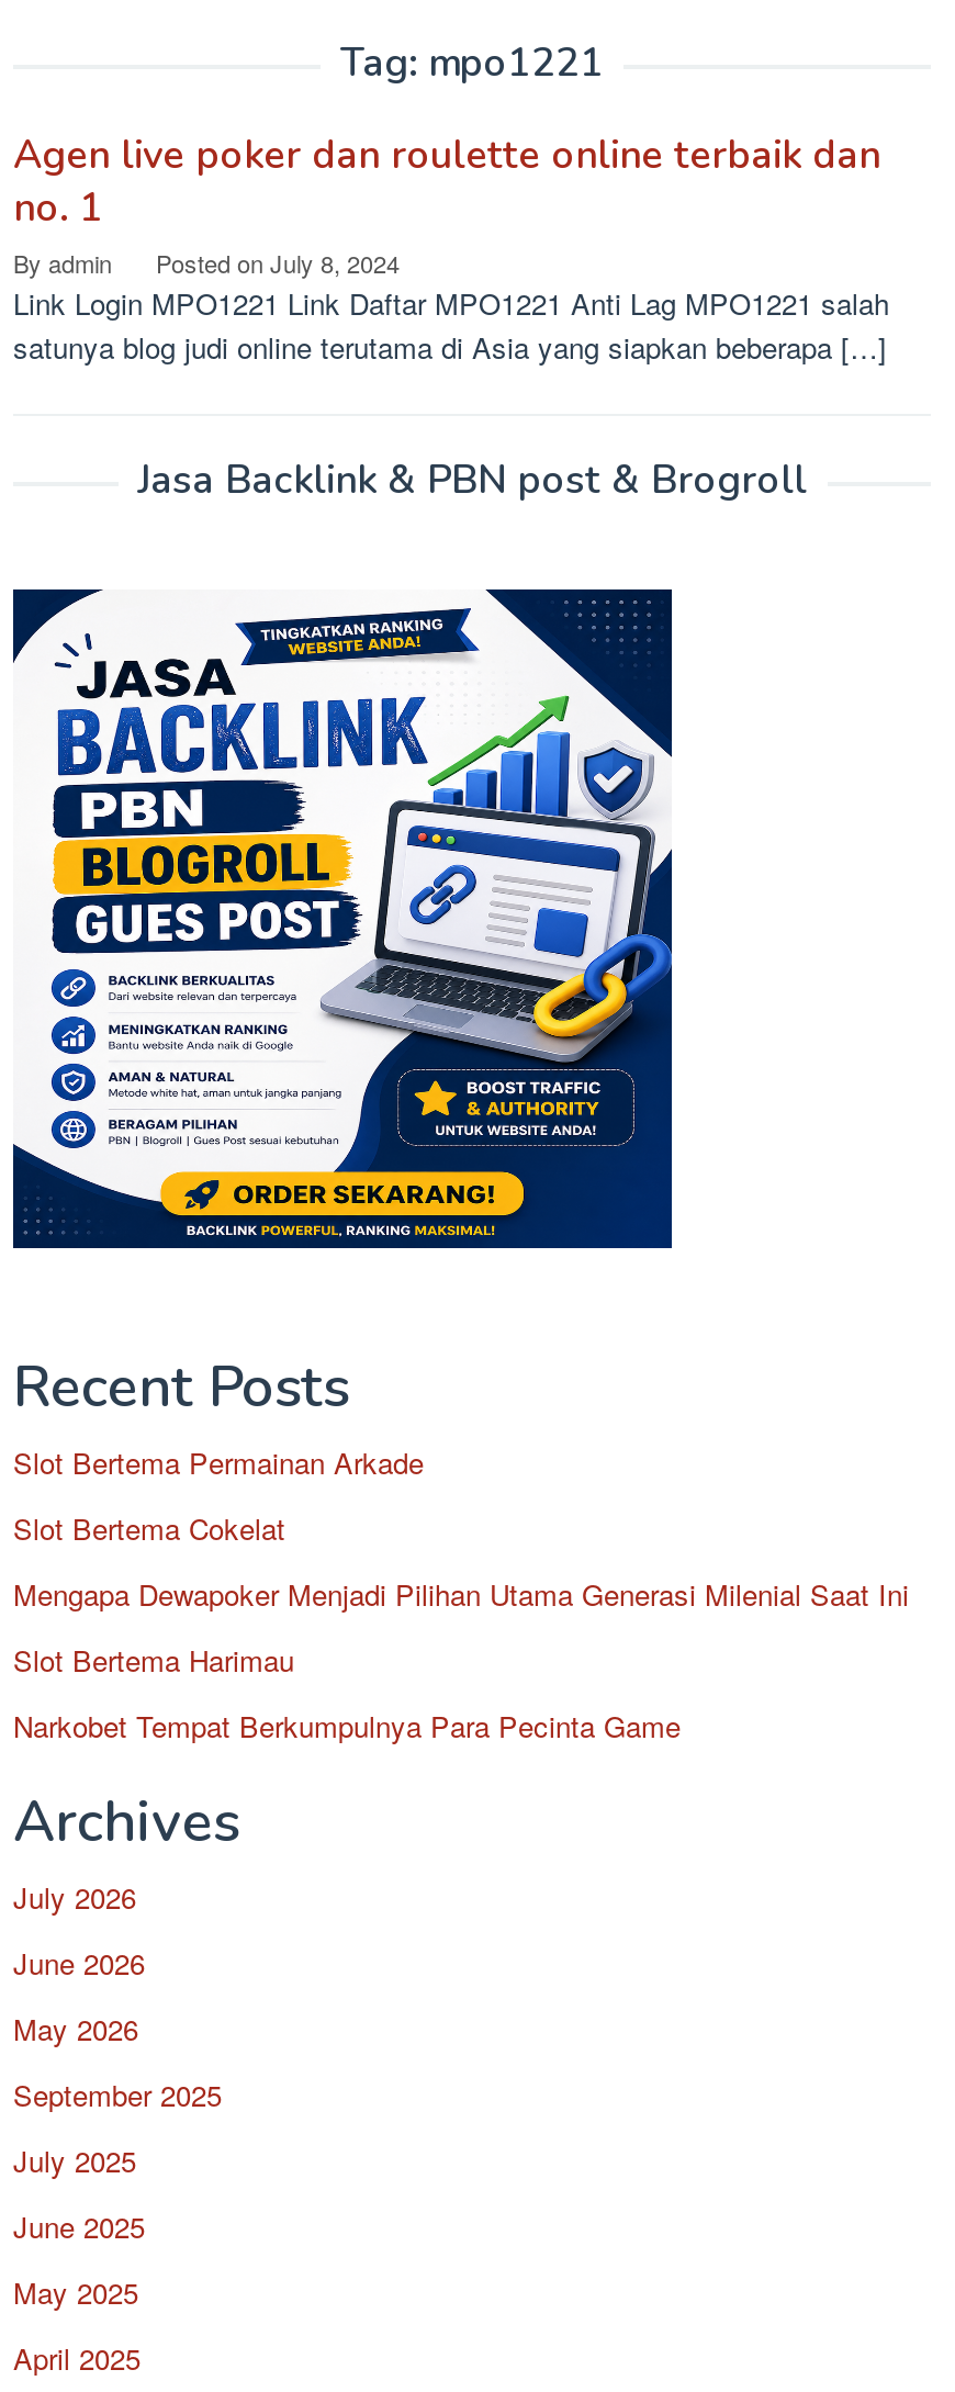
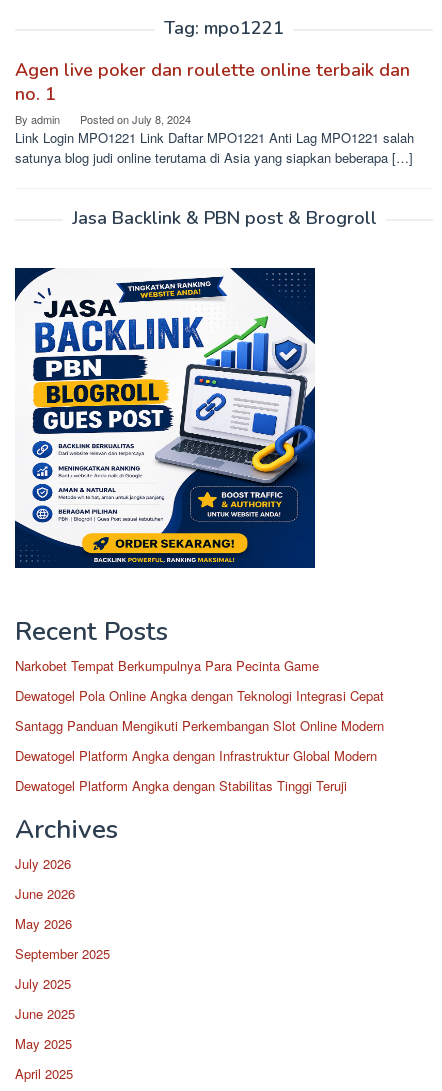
- Slot Bertema Permainan Arkade
- Slot Bertema Cokelat
- Mengapa Dewapoker Menjadi Pilihan Utama Generasi Milenial Saat Ini
- Slot Bertema Harimau

moved up: Narkobet Tempat Berkumpulnya Para Pecinta Game

+ Dewatogel Pola Online Angka dengan Teknologi Integrasi Cepat
+ Santagg Panduan Mengikuti Perkembangan Slot Online Modern
+ Dewatogel Platform Angka dengan Infrastruktur Global Modern
+ Dewatogel Platform Angka dengan Stabilitas Tinggi Teruji
